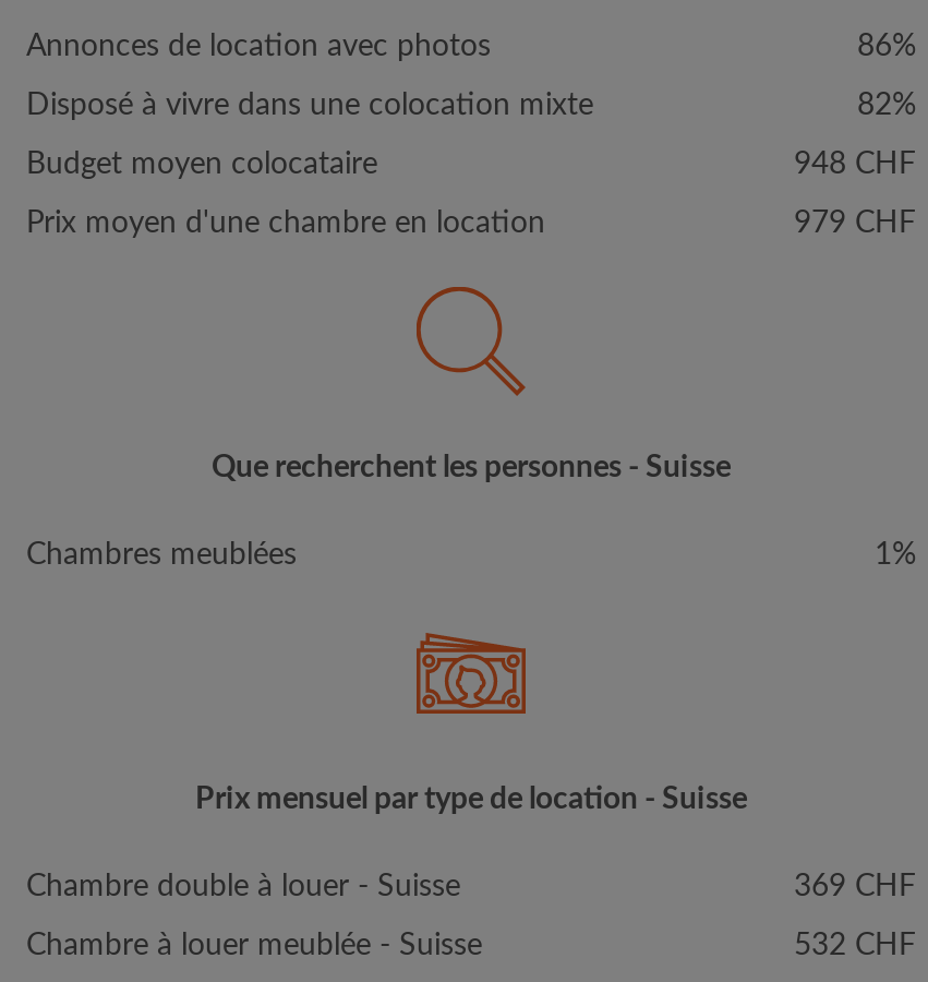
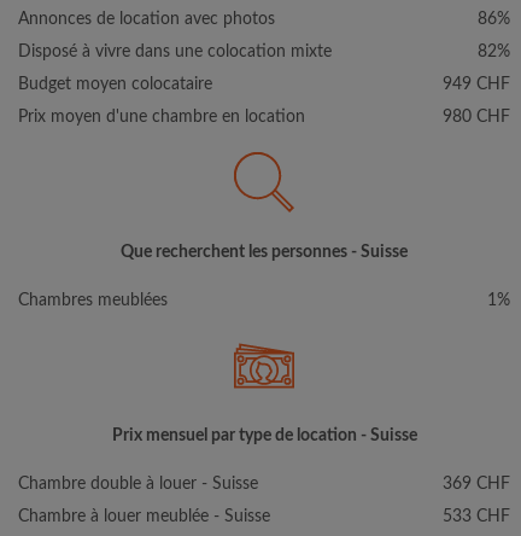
- 948 CHF
+ 949 CHF

- 979 CHF
+ 980 CHF

- 532 CHF
+ 533 CHF
